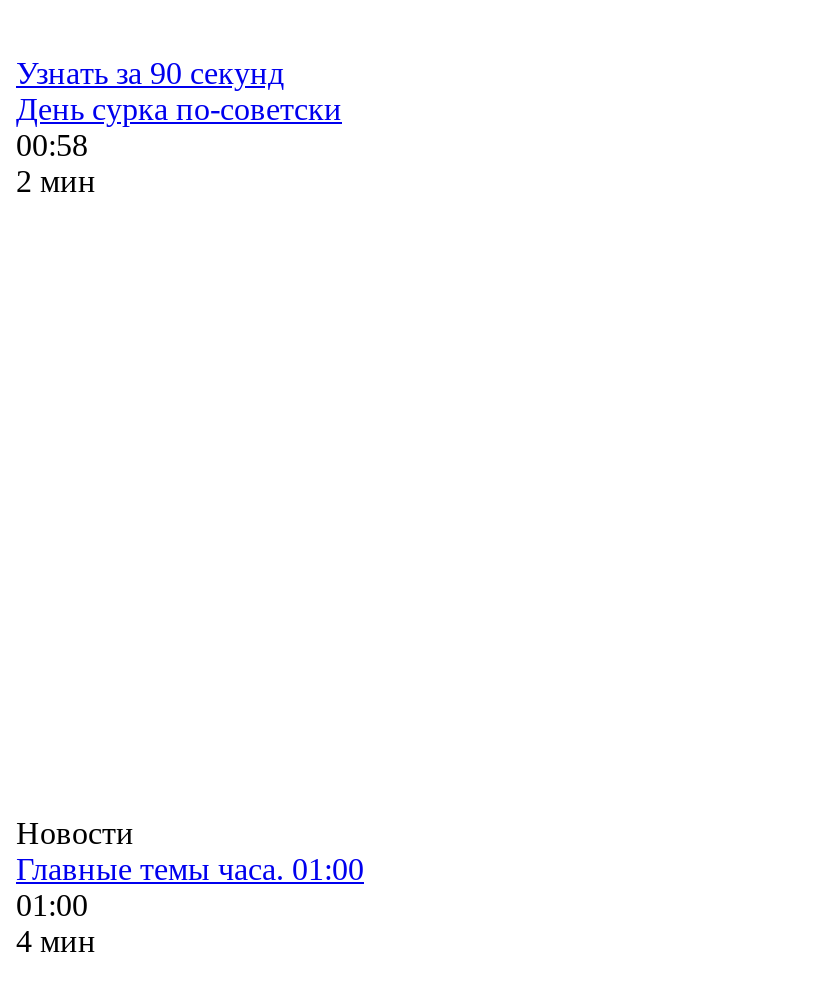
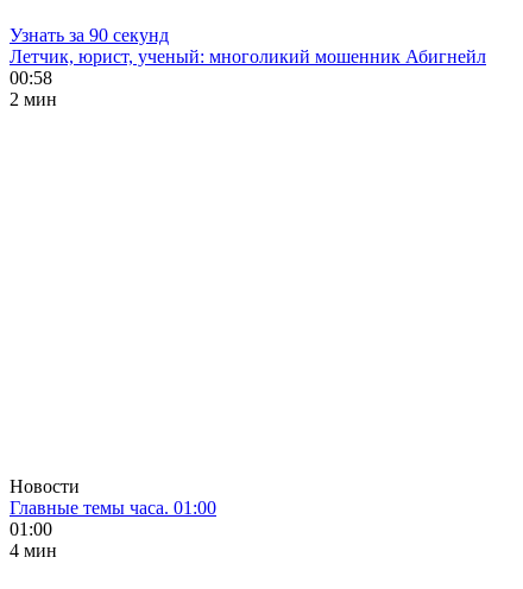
- День сурка по-советски
+ Летчик, юрист, ученый: многоликий мошенник Абигнейл
